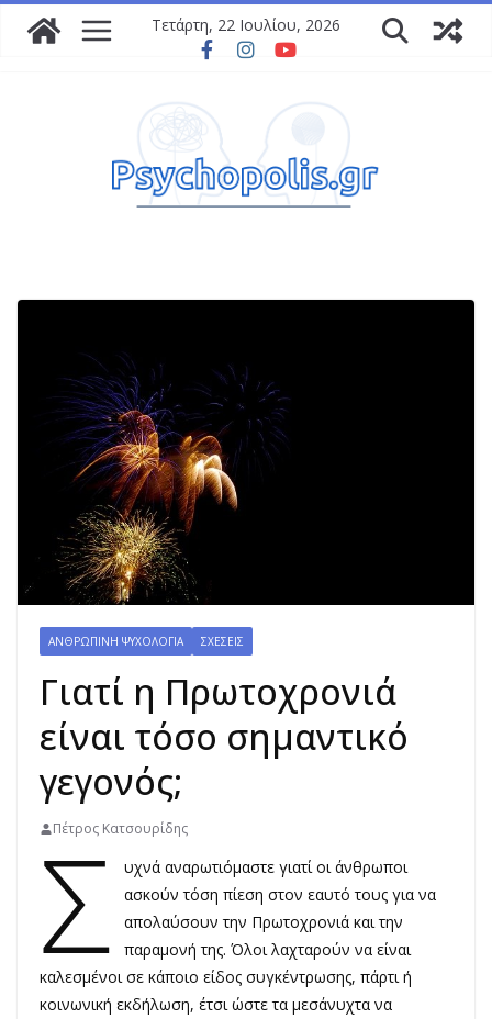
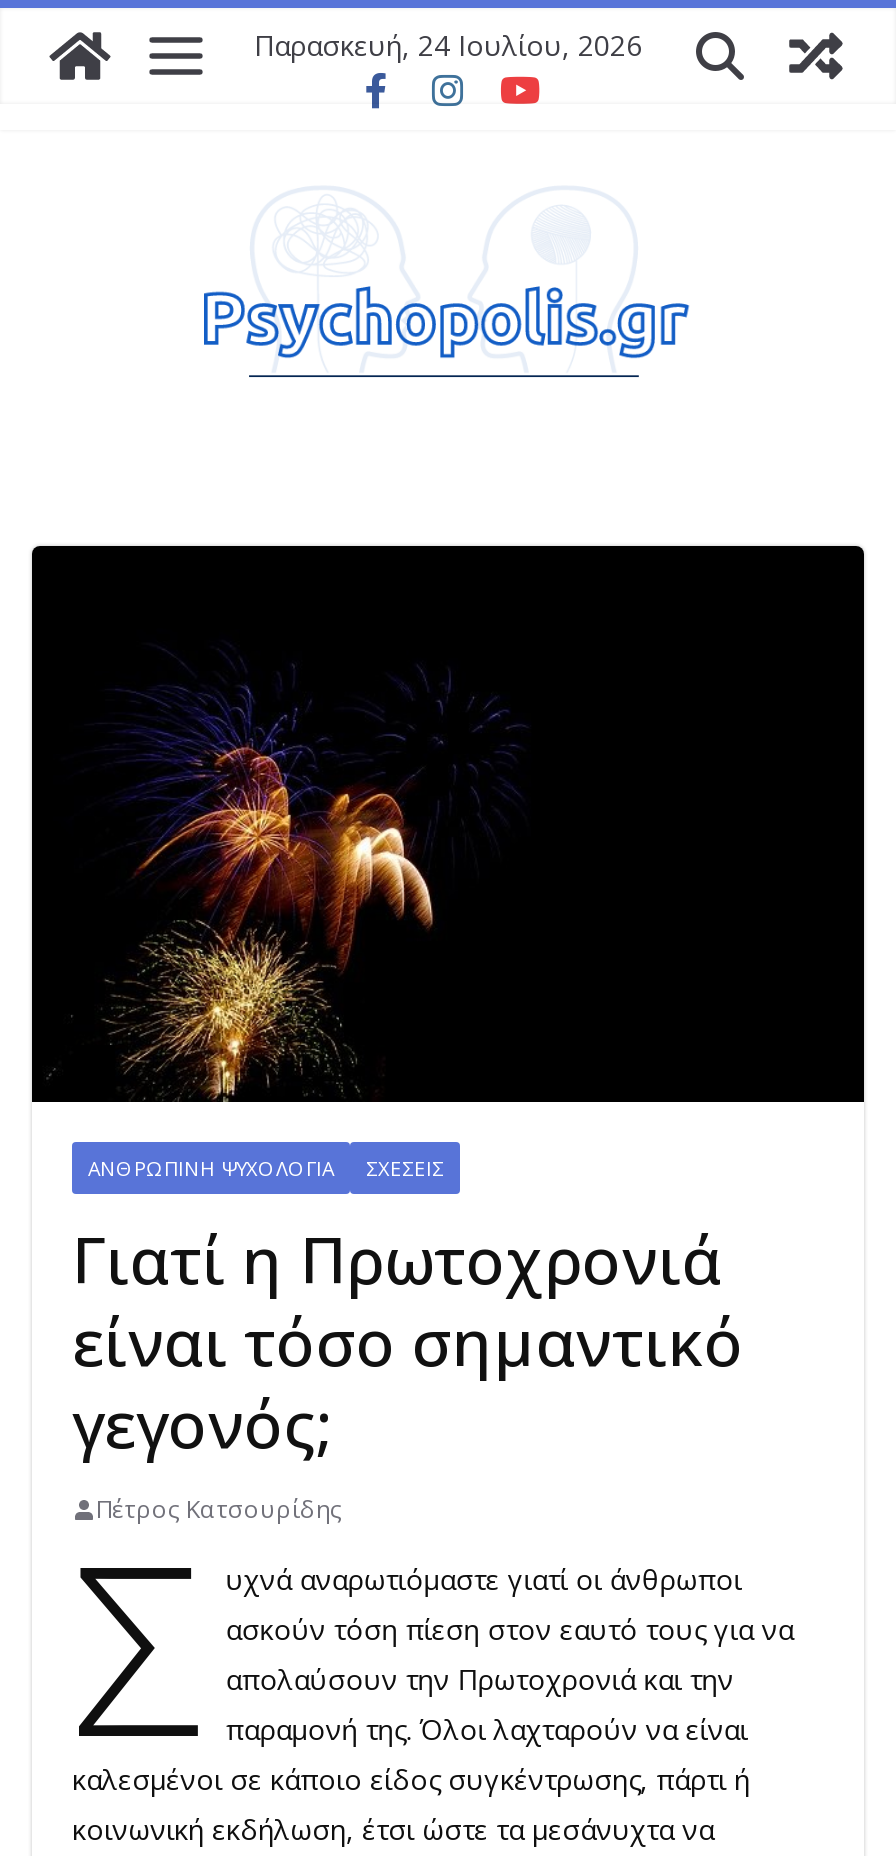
- Τετάρτη, 22 Ιουλίου, 2026
+ Παρασκευή, 24 Ιουλίου, 2026
